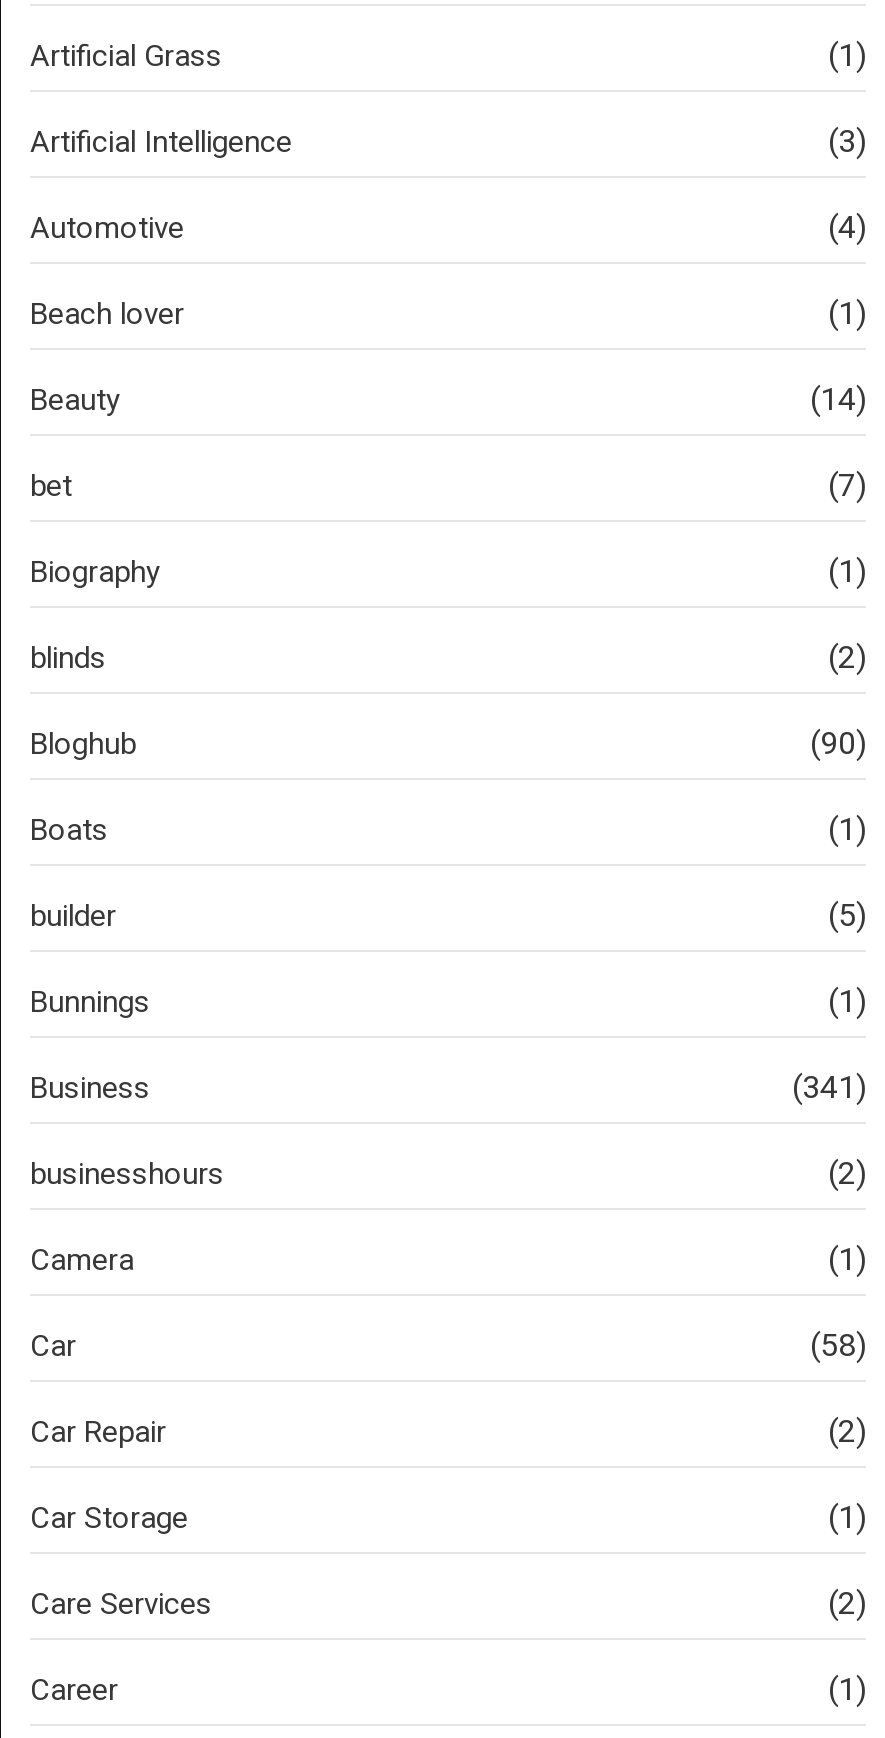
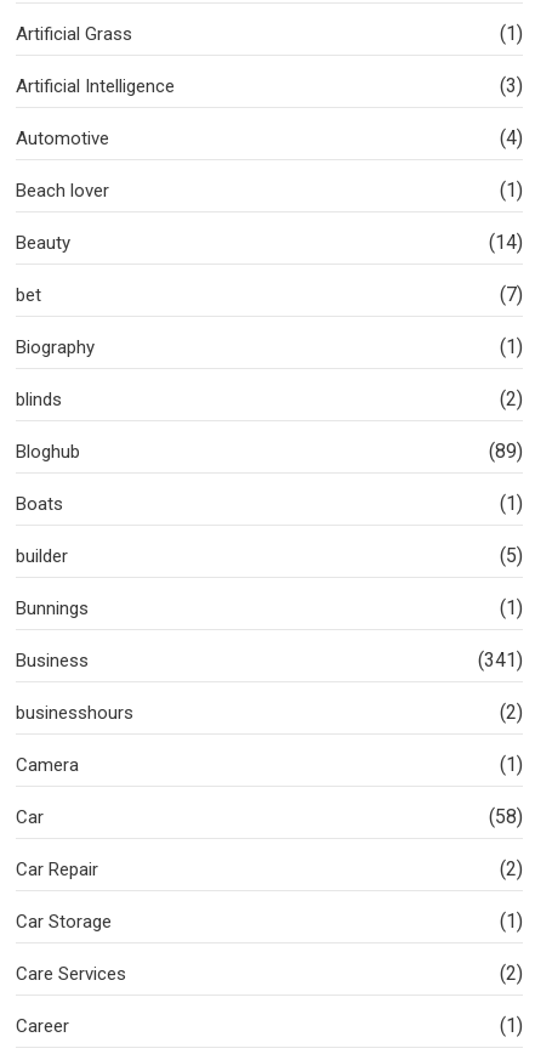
- (90)
+ (89)
